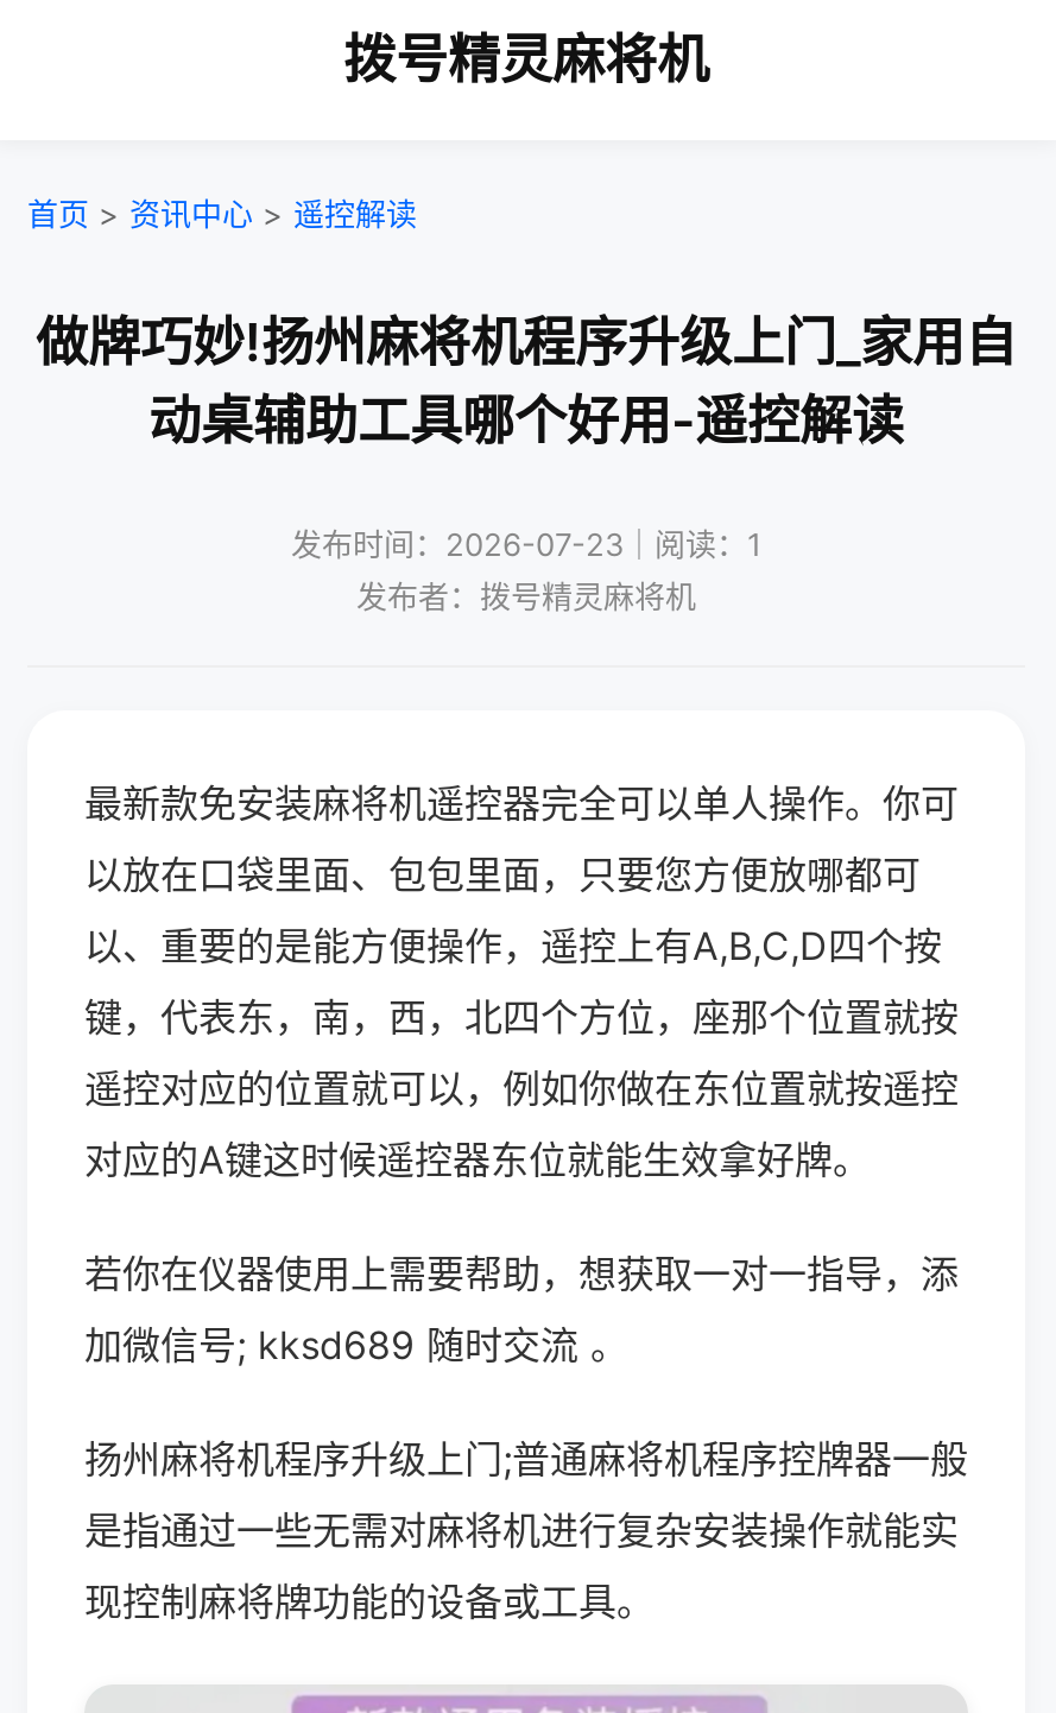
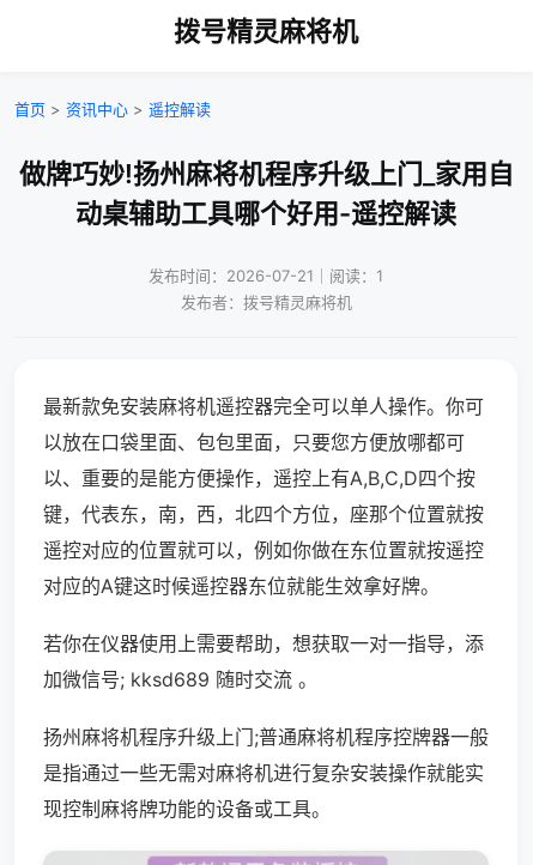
- 发布时间：2026-07-23｜阅读：1
+ 发布时间：2026-07-21｜阅读：1
